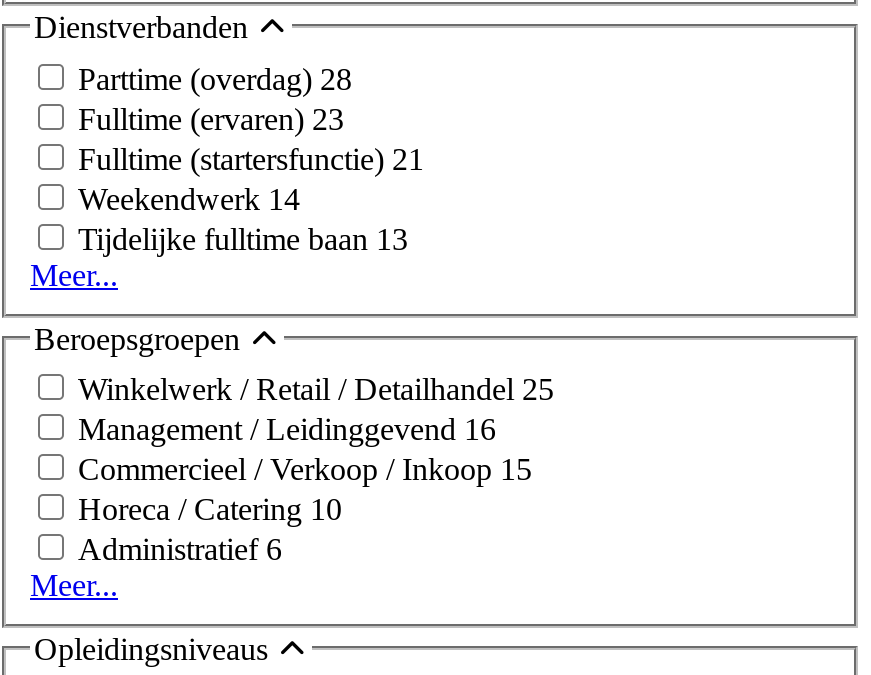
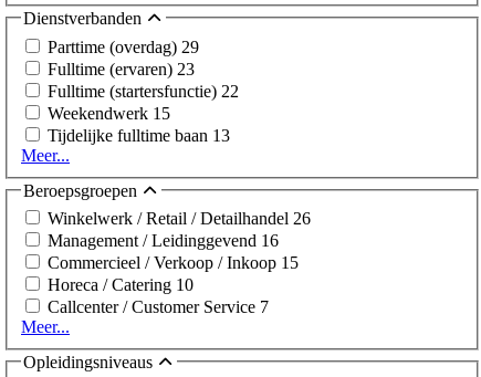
- Parttime (overdag) 28
+ Parttime (overdag) 29

- Fulltime (startersfunctie) 21
+ Fulltime (startersfunctie) 22

- Weekendwerk 14
+ Weekendwerk 15

- Winkelwerk / Retail / Detailhandel 25
+ Winkelwerk / Retail / Detailhandel 26

- Administratief 6
+ Callcenter / Customer Service 7
